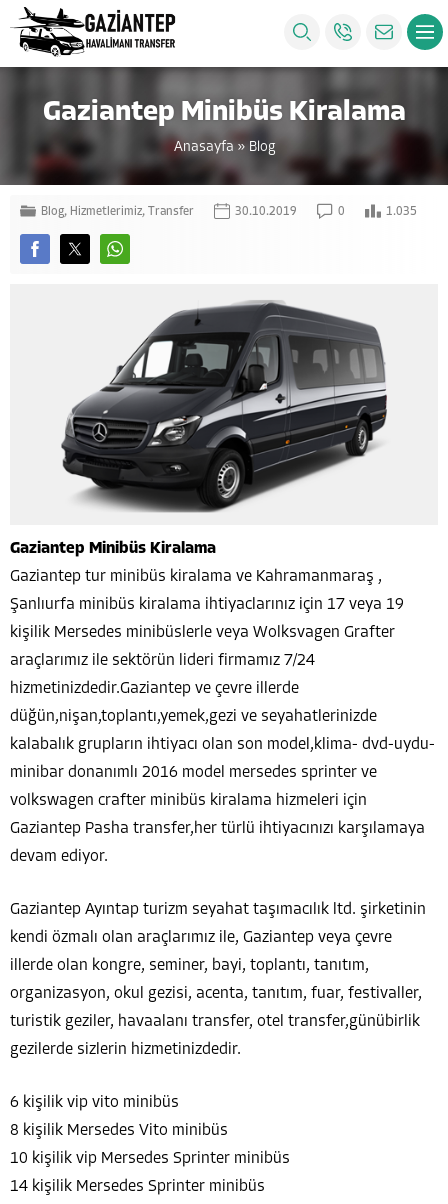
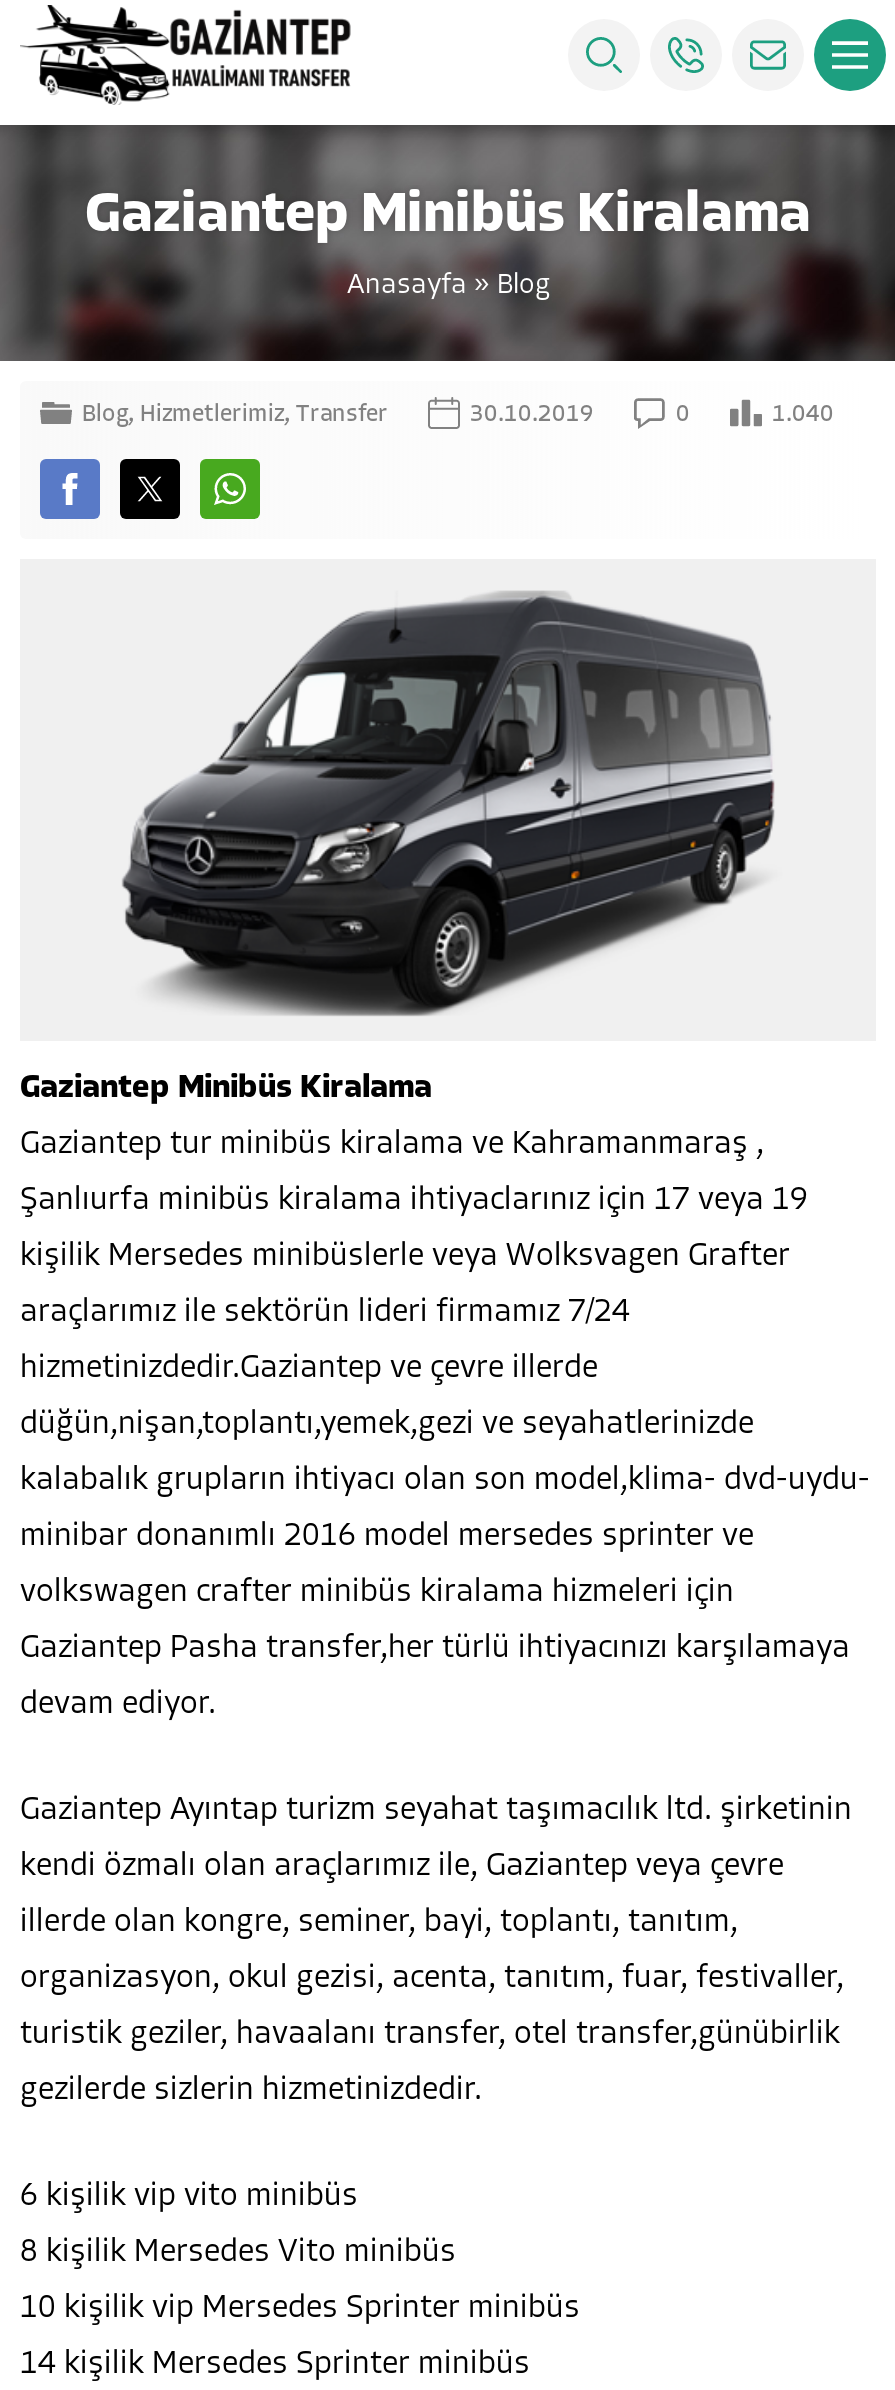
- 1.035
+ 1.040
